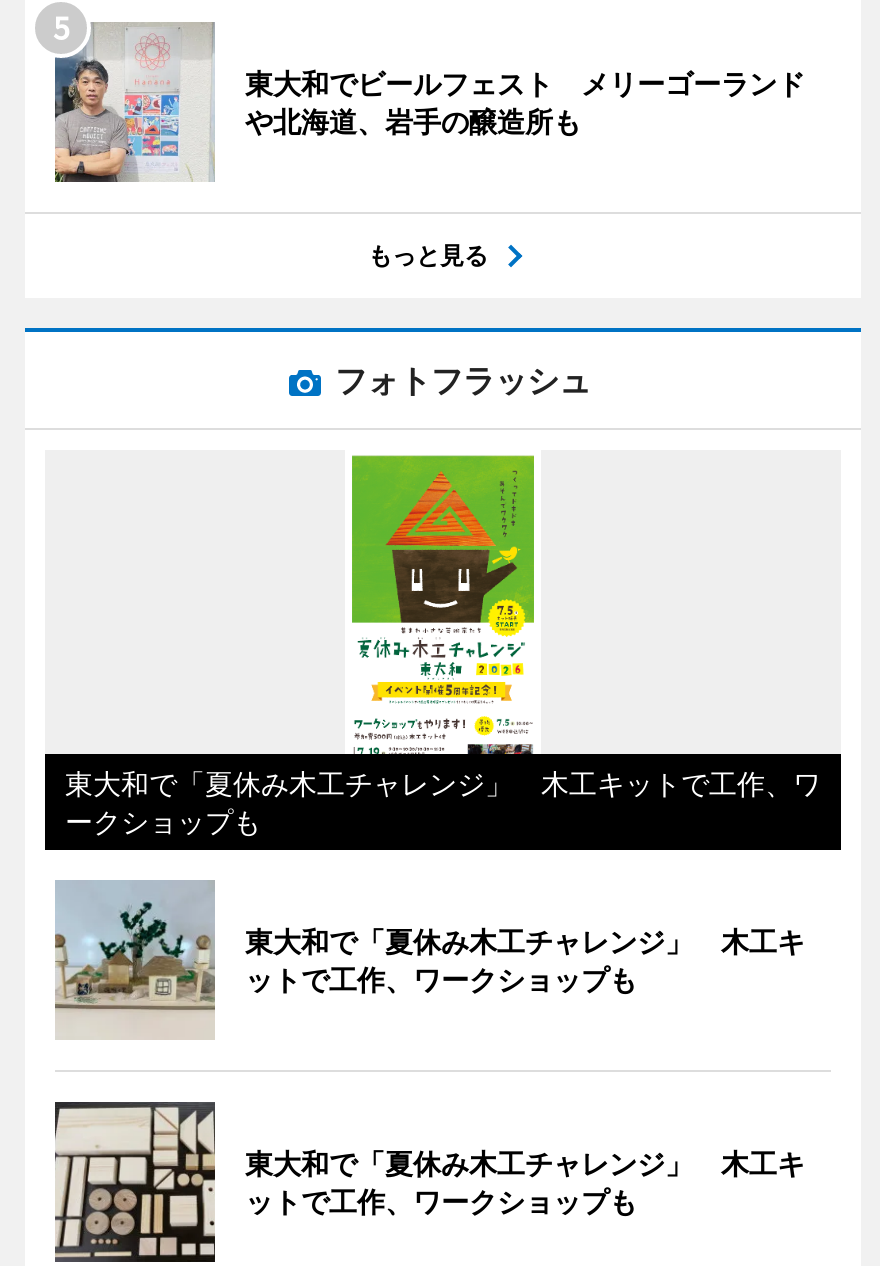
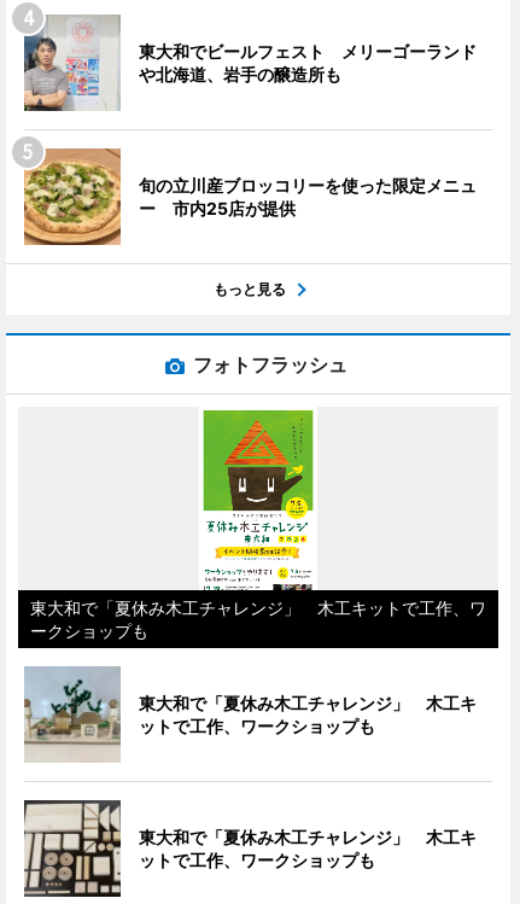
+ [image]
+ 旬の立川産ブロッコリーを使った限定メニュ
+ ー 市内25店が提供
